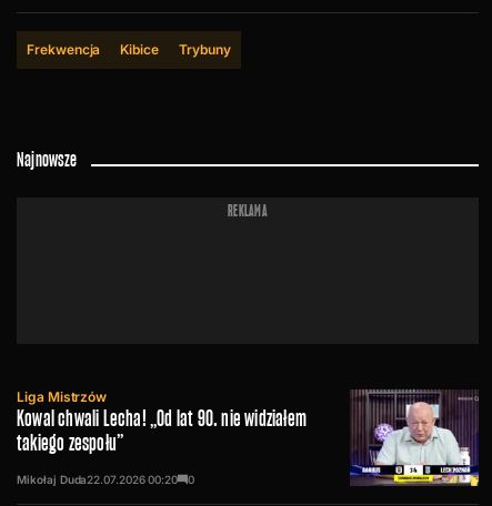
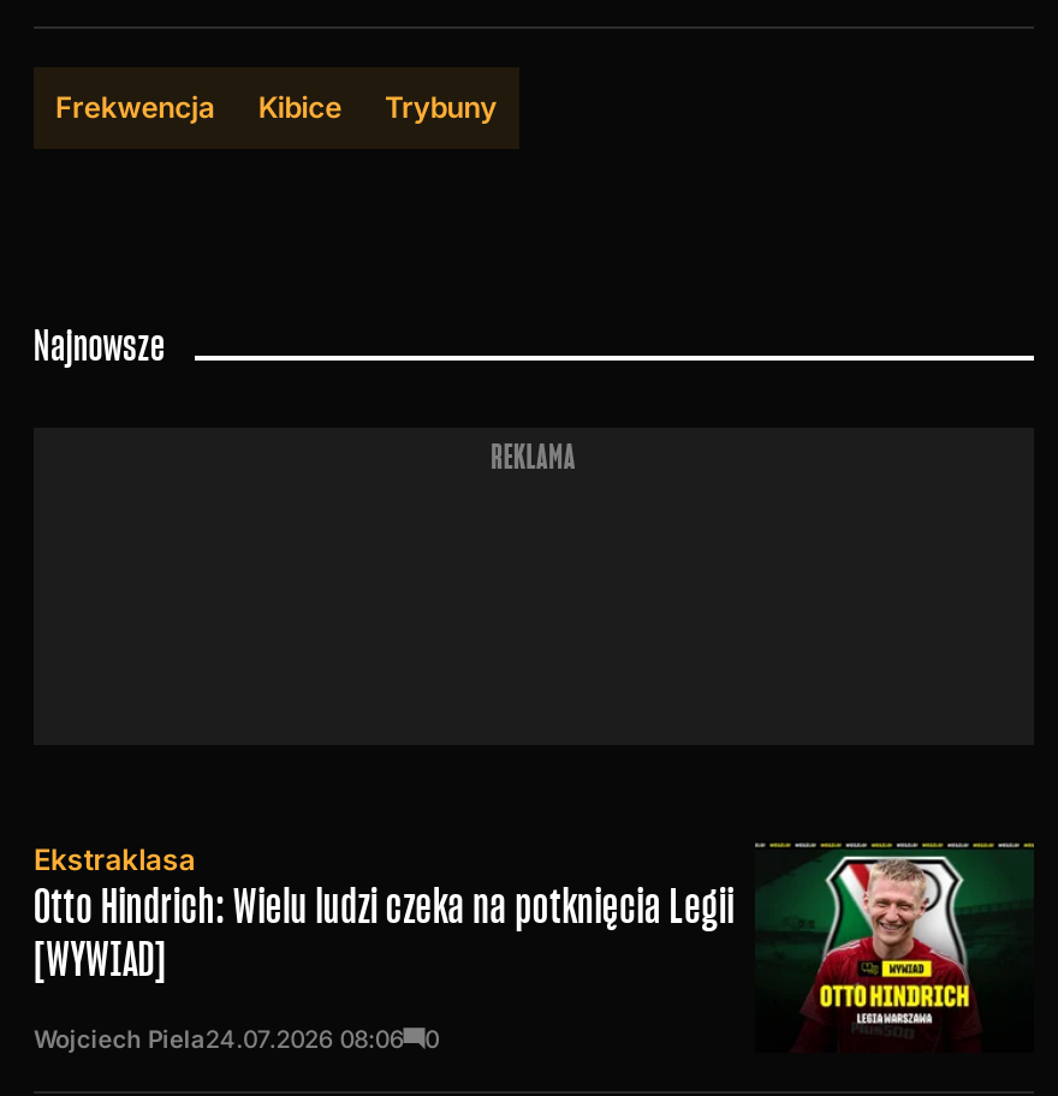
- [image]
- Liga Mistrzów
- Kowal chwali Lecha! „Od lat 90. nie widziałem
- takiego zespołu”
+ [image]
+ Ekstraklasa
+ Otto Hindrich: Wielu ludzi czeka na potknięcia Legii
+ [WYWIAD]

- Mikołaj Duda22.07.2026 00:20
+ Wojciech Piela24.07.2026 08:06
